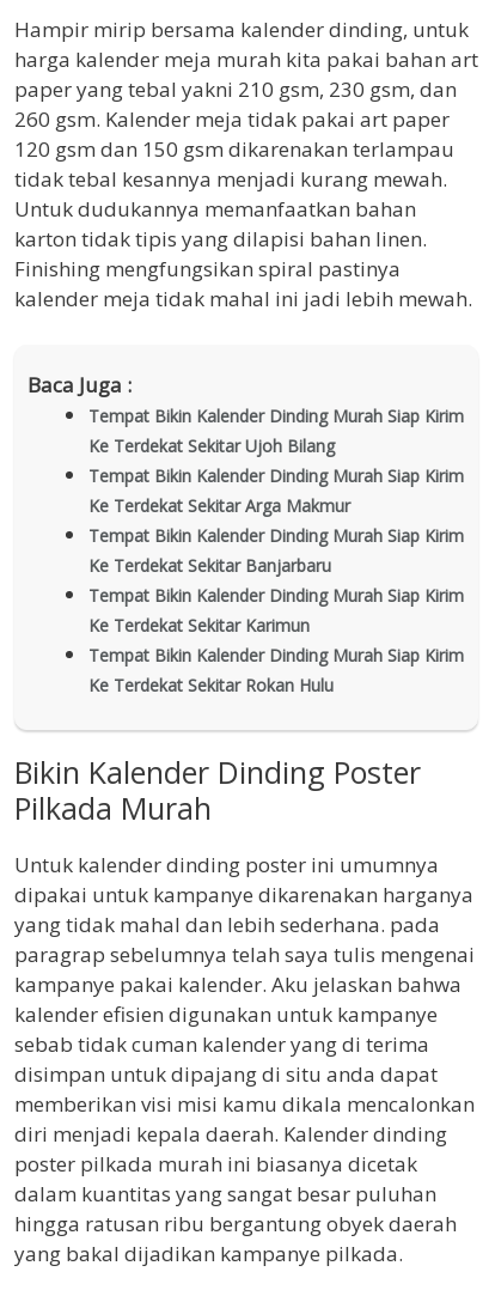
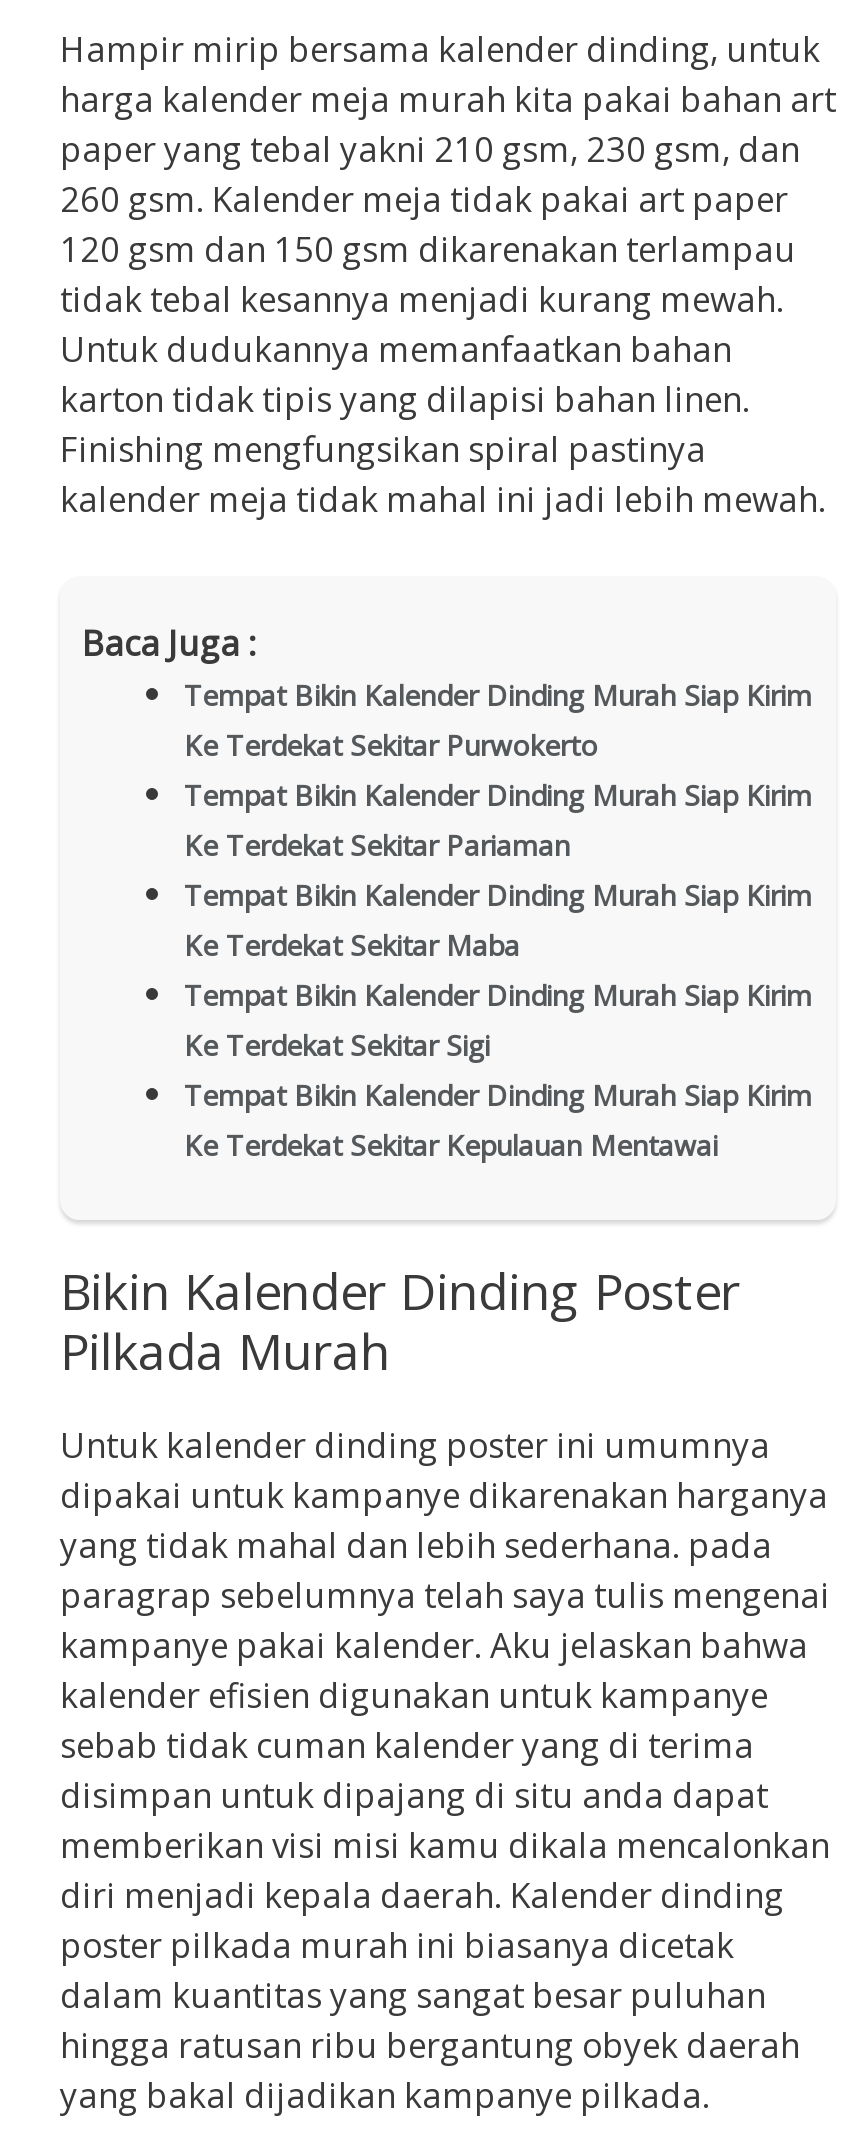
- Ke Terdekat Sekitar Ujoh Bilang
+ Ke Terdekat Sekitar Purwokerto

- Ke Terdekat Sekitar Arga Makmur
+ Ke Terdekat Sekitar Pariaman

- Ke Terdekat Sekitar Banjarbaru
+ Ke Terdekat Sekitar Maba

- Ke Terdekat Sekitar Karimun
+ Ke Terdekat Sekitar Sigi

- Ke Terdekat Sekitar Rokan Hulu
+ Ke Terdekat Sekitar Kepulauan Mentawai
